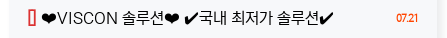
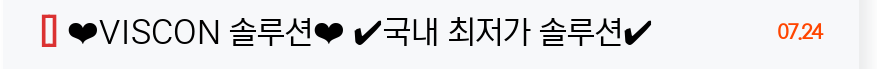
- 07.21
+ 07.24
